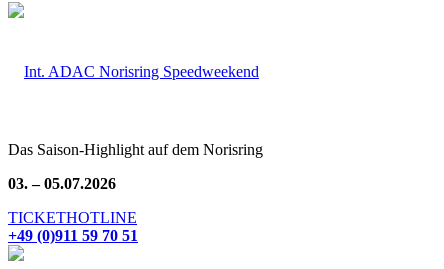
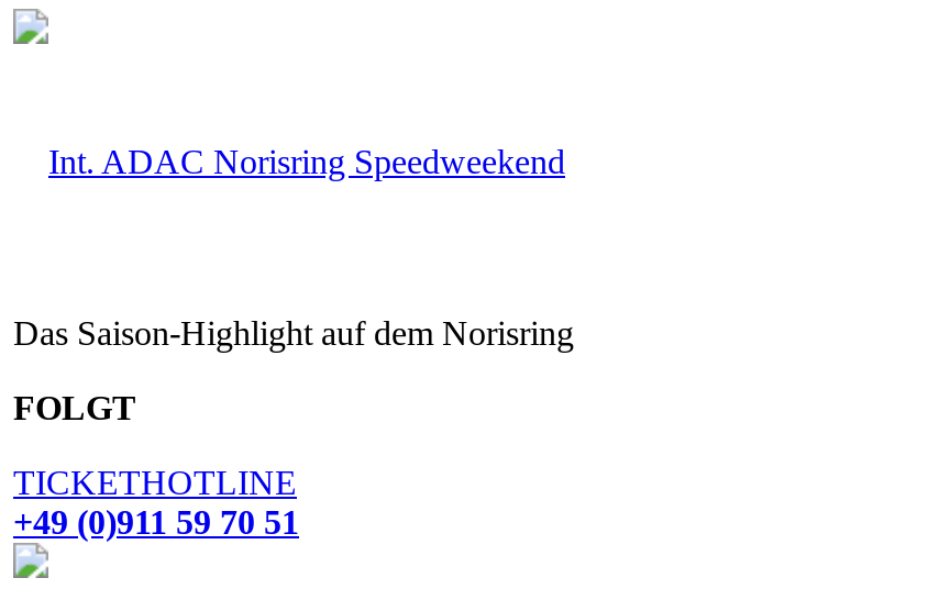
- 03. – 05.07.2026
+ FOLGT
